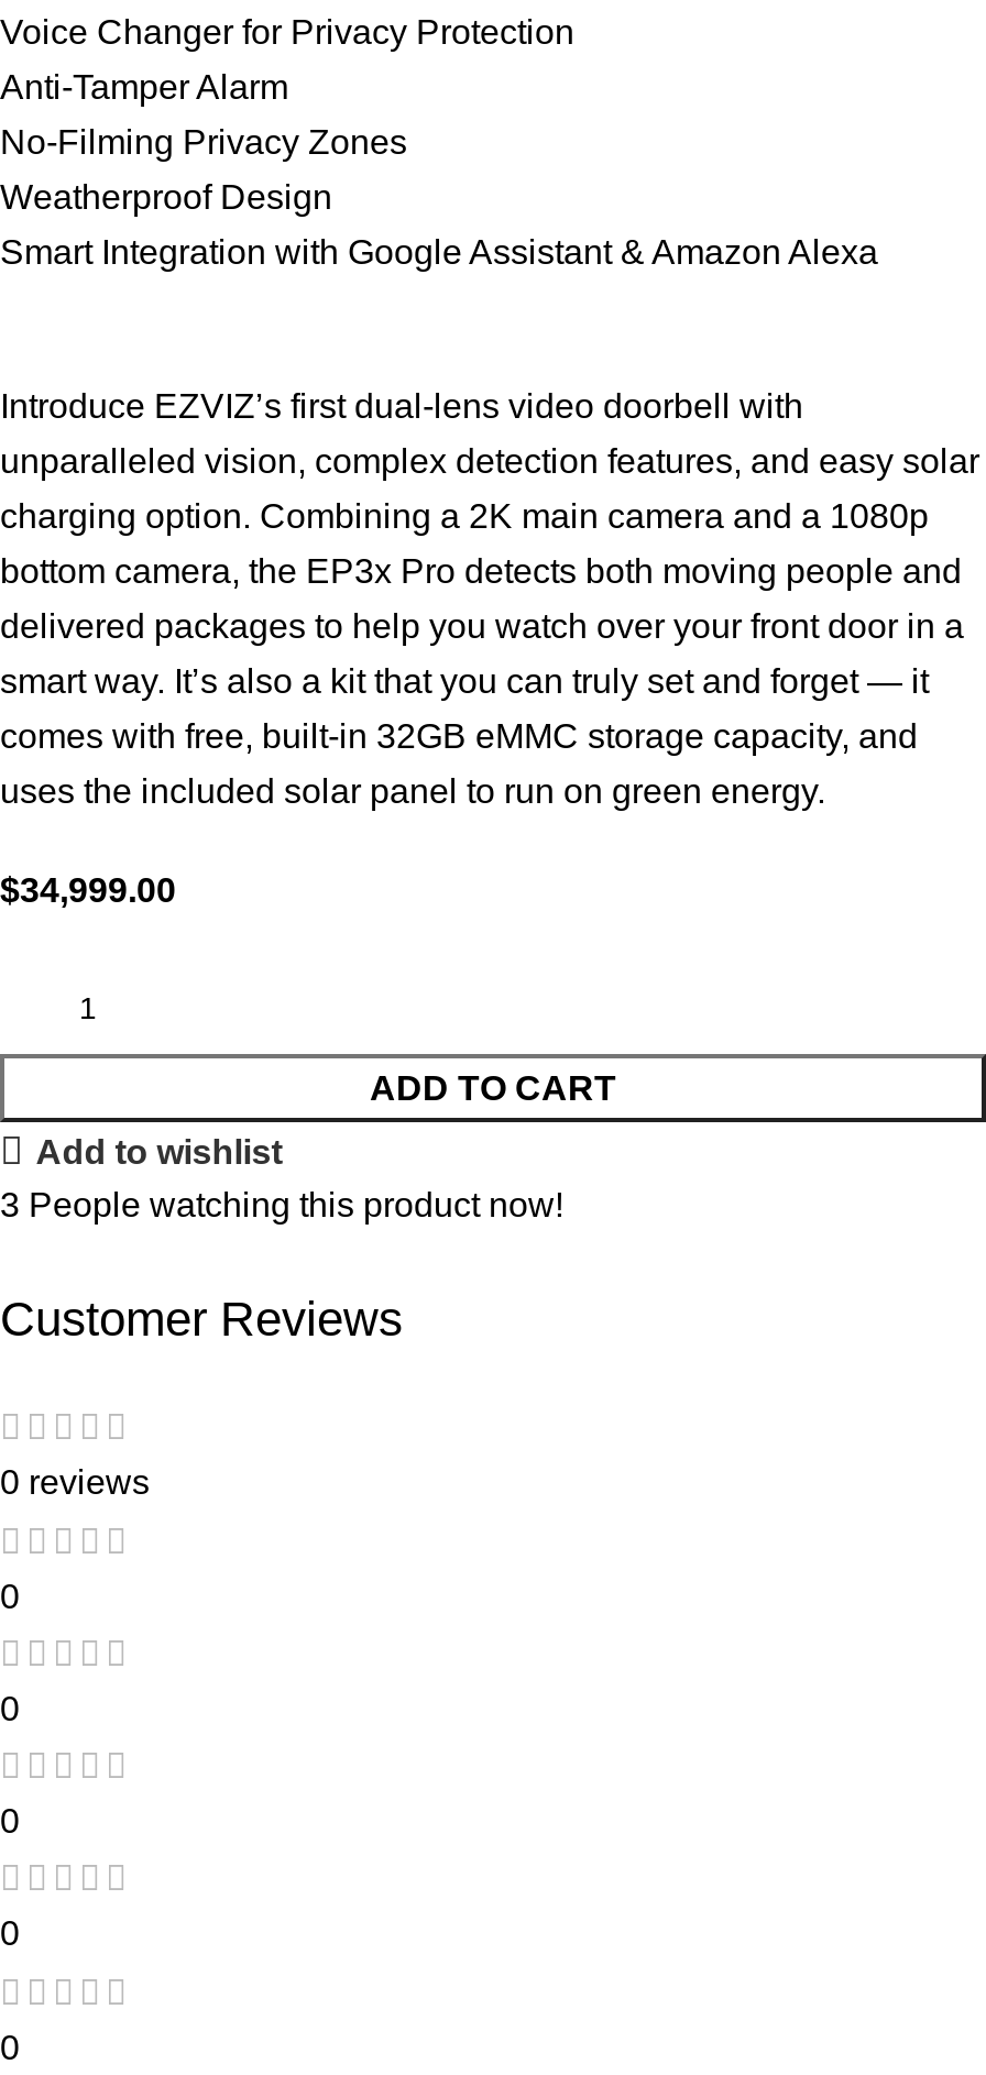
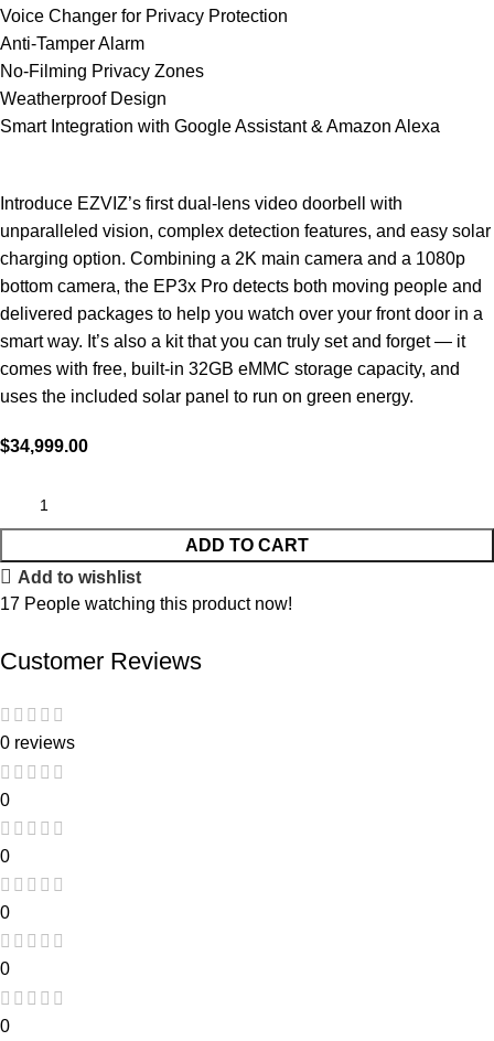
- 3 People watching this product now!
+ 17 People watching this product now!
